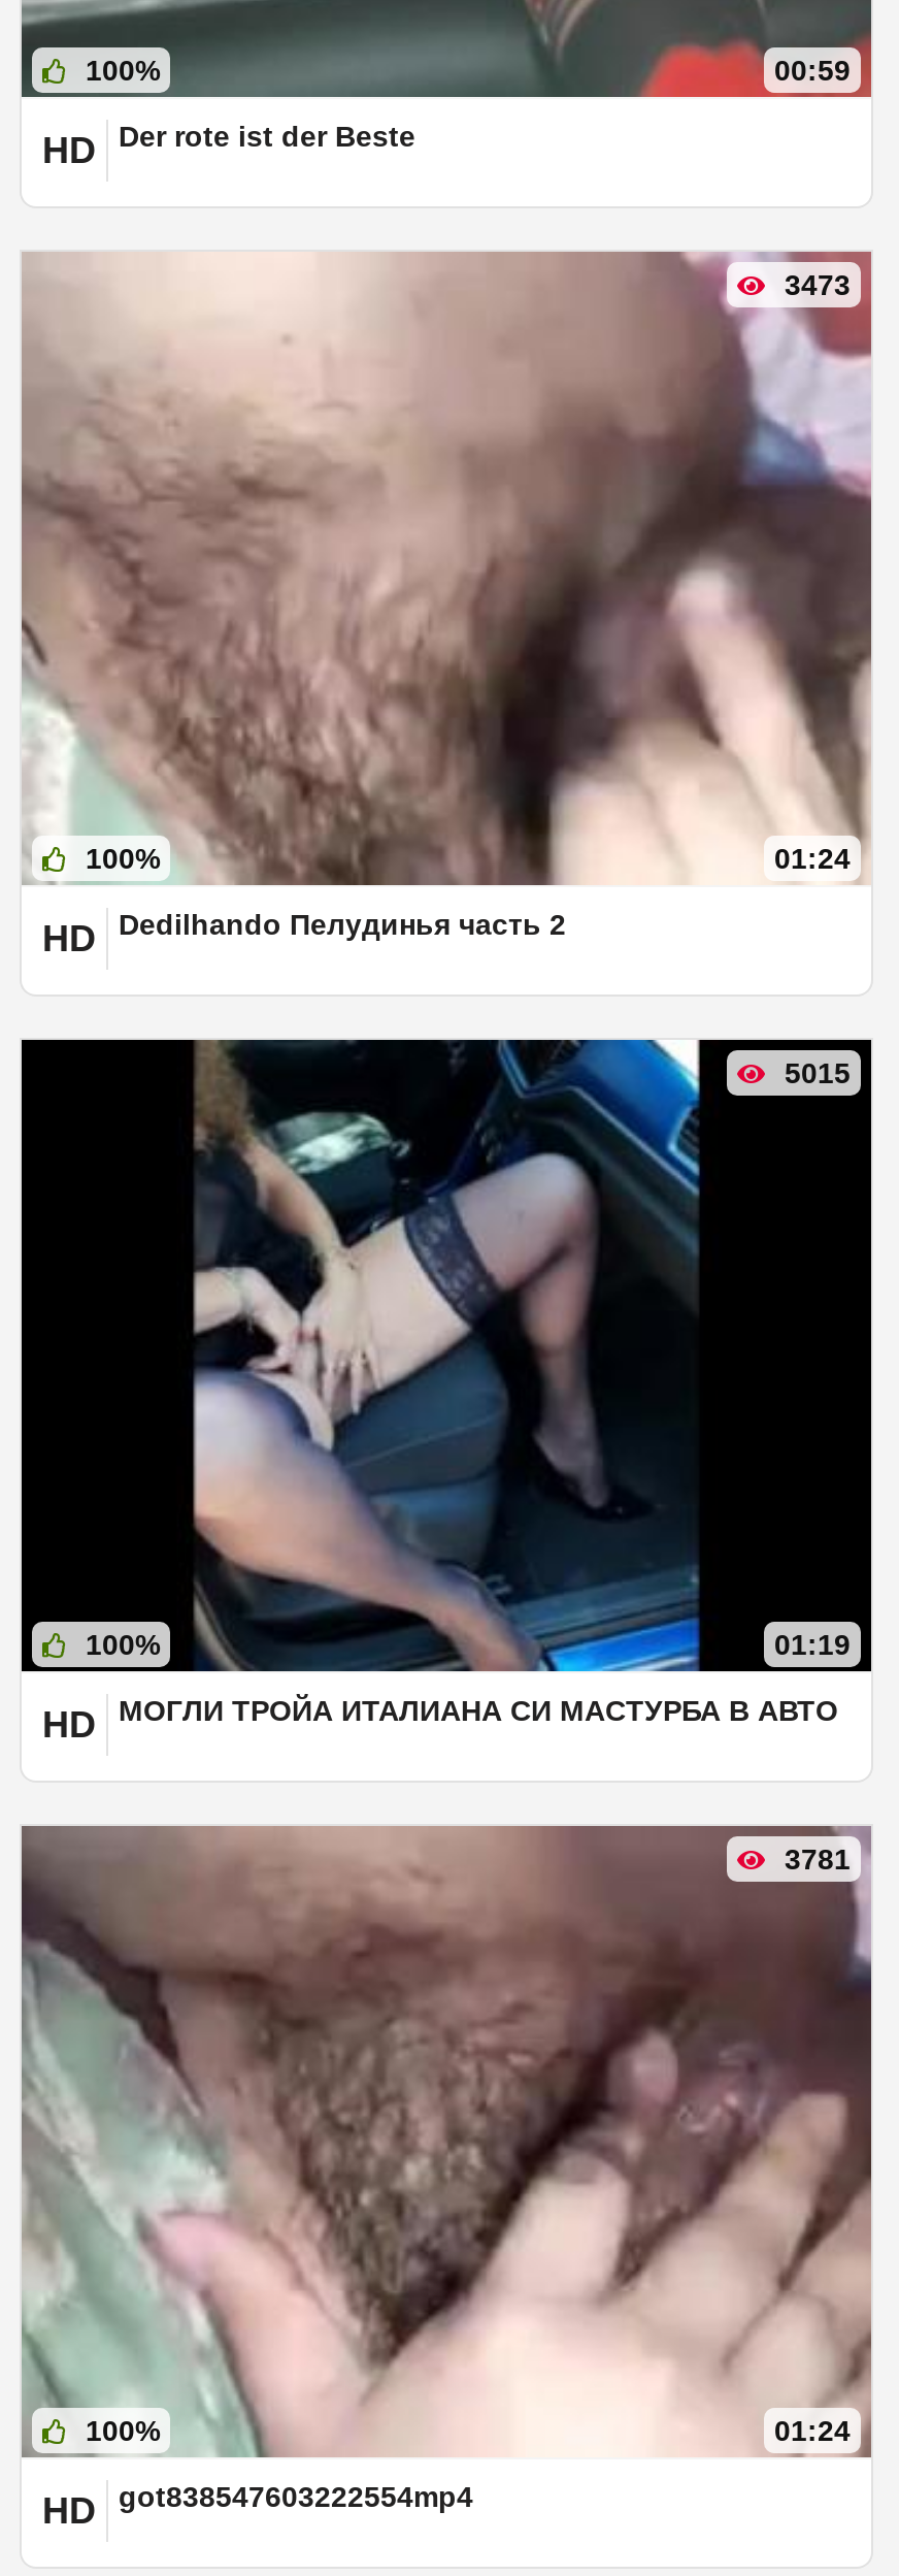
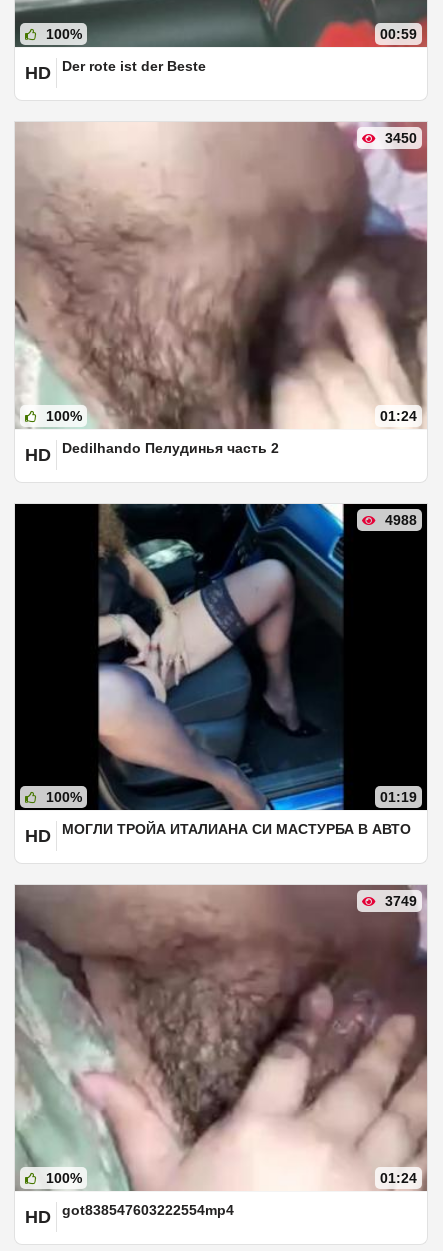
- 3473
+ 3450

- 5015
+ 4988

- 3781
+ 3749
